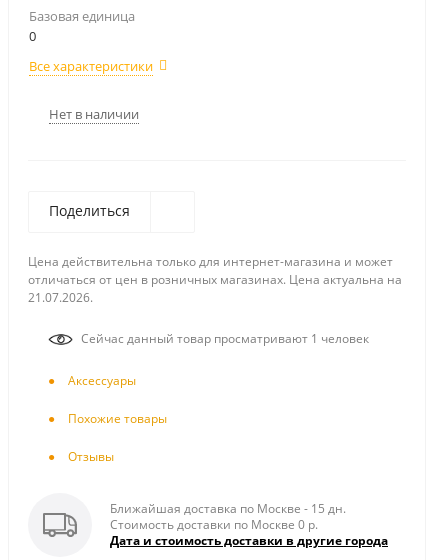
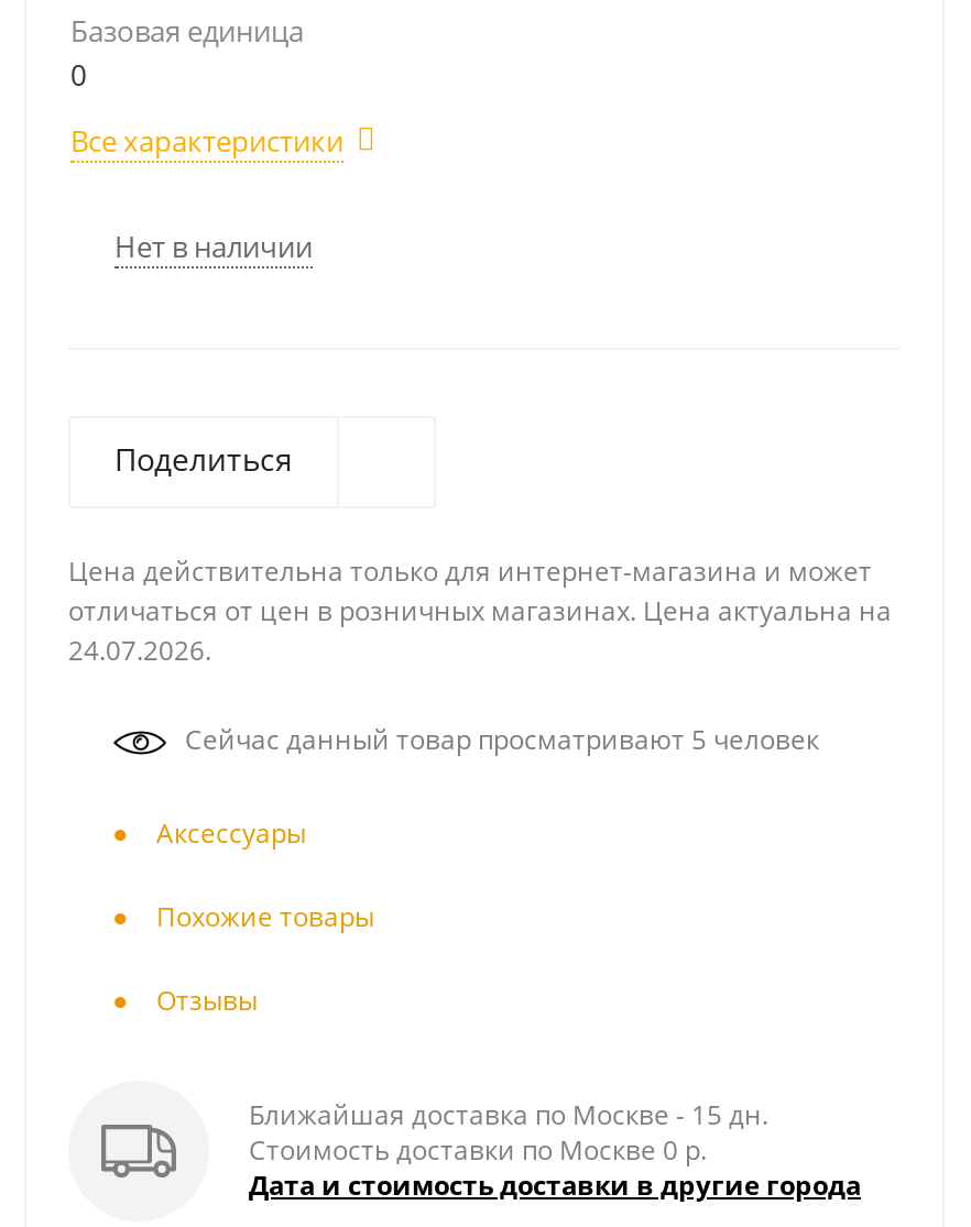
- 21.07.2026.
+ 24.07.2026.

- Сейчас данный товар просматривают 1 человек
+ Сейчас данный товар просматривают 5 человек
